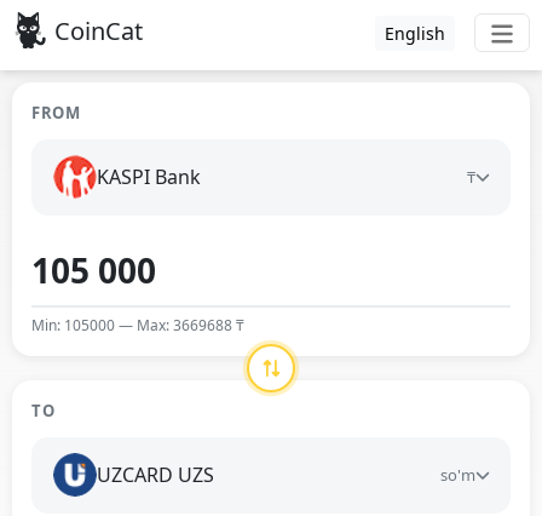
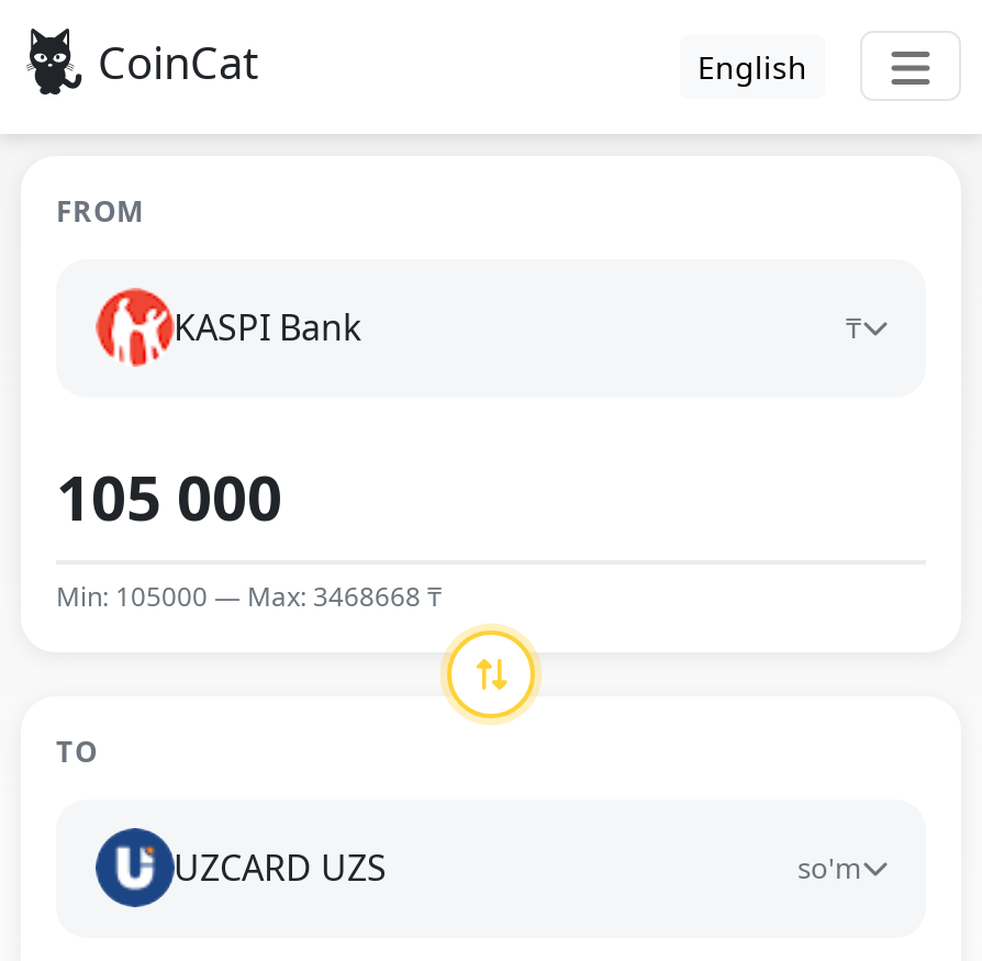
- Min: 105000 — Max: 3669688 ₸
+ Min: 105000 — Max: 3468668 ₸
